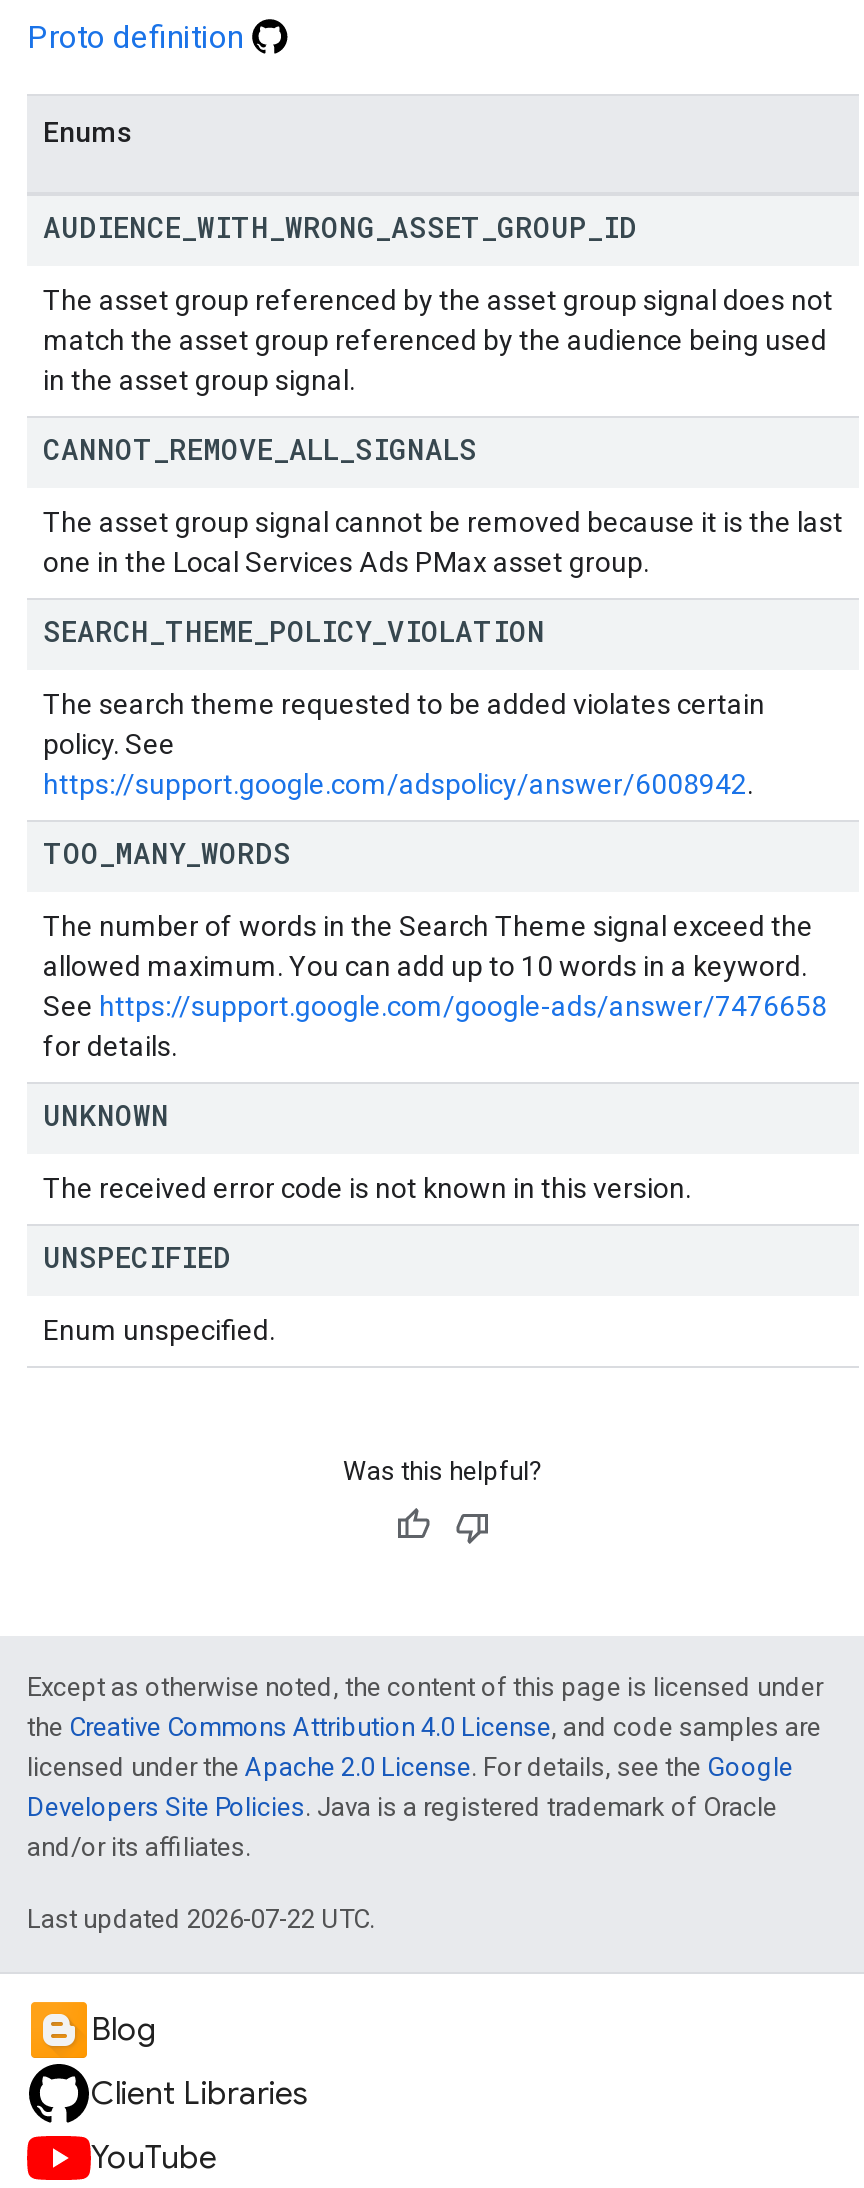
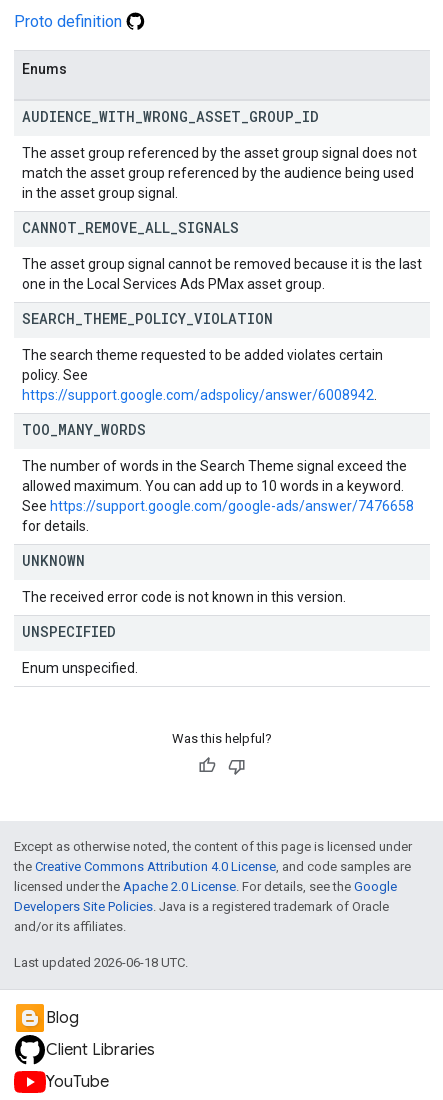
- Last updated 2026-07-22 UTC.
+ Last updated 2026-06-18 UTC.
